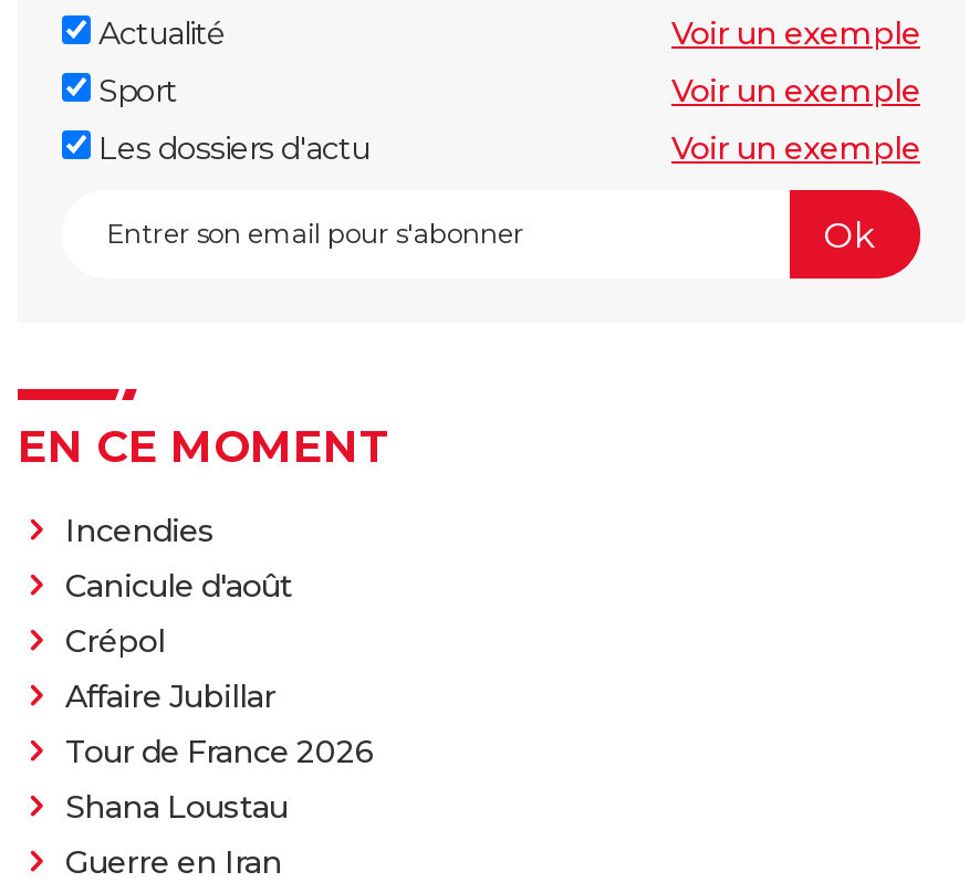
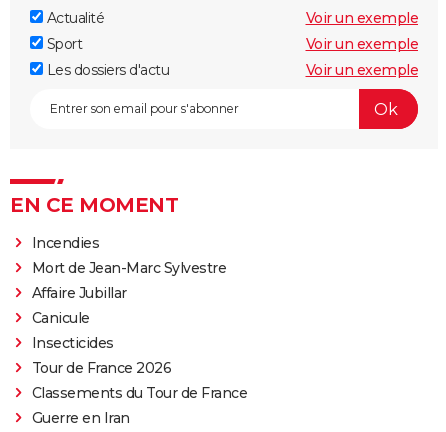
- Canicule d'août
- Crépol
+ Mort de Jean-Marc Sylvestre

moved up: Affaire Jubillar

+ Canicule
+ Insecticides

- Shana Loustau
+ Classements du Tour de France
